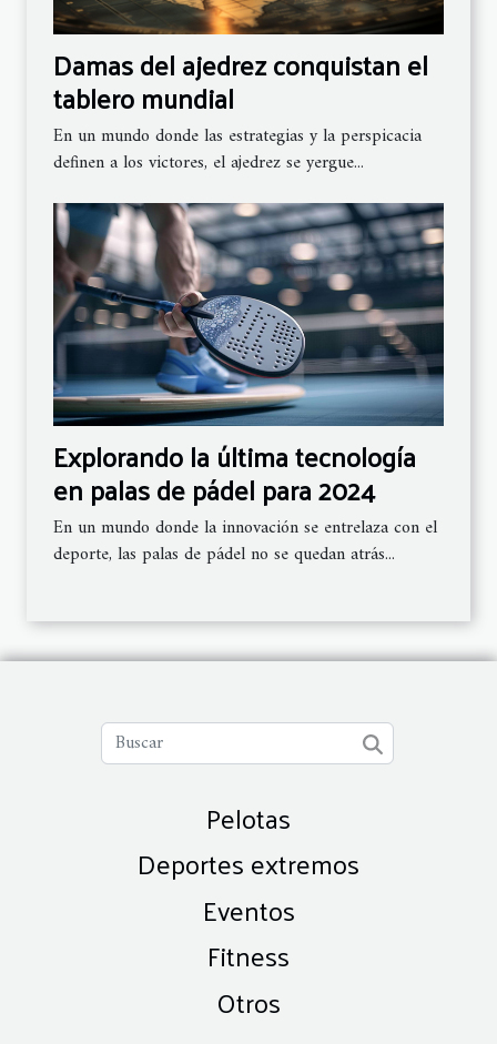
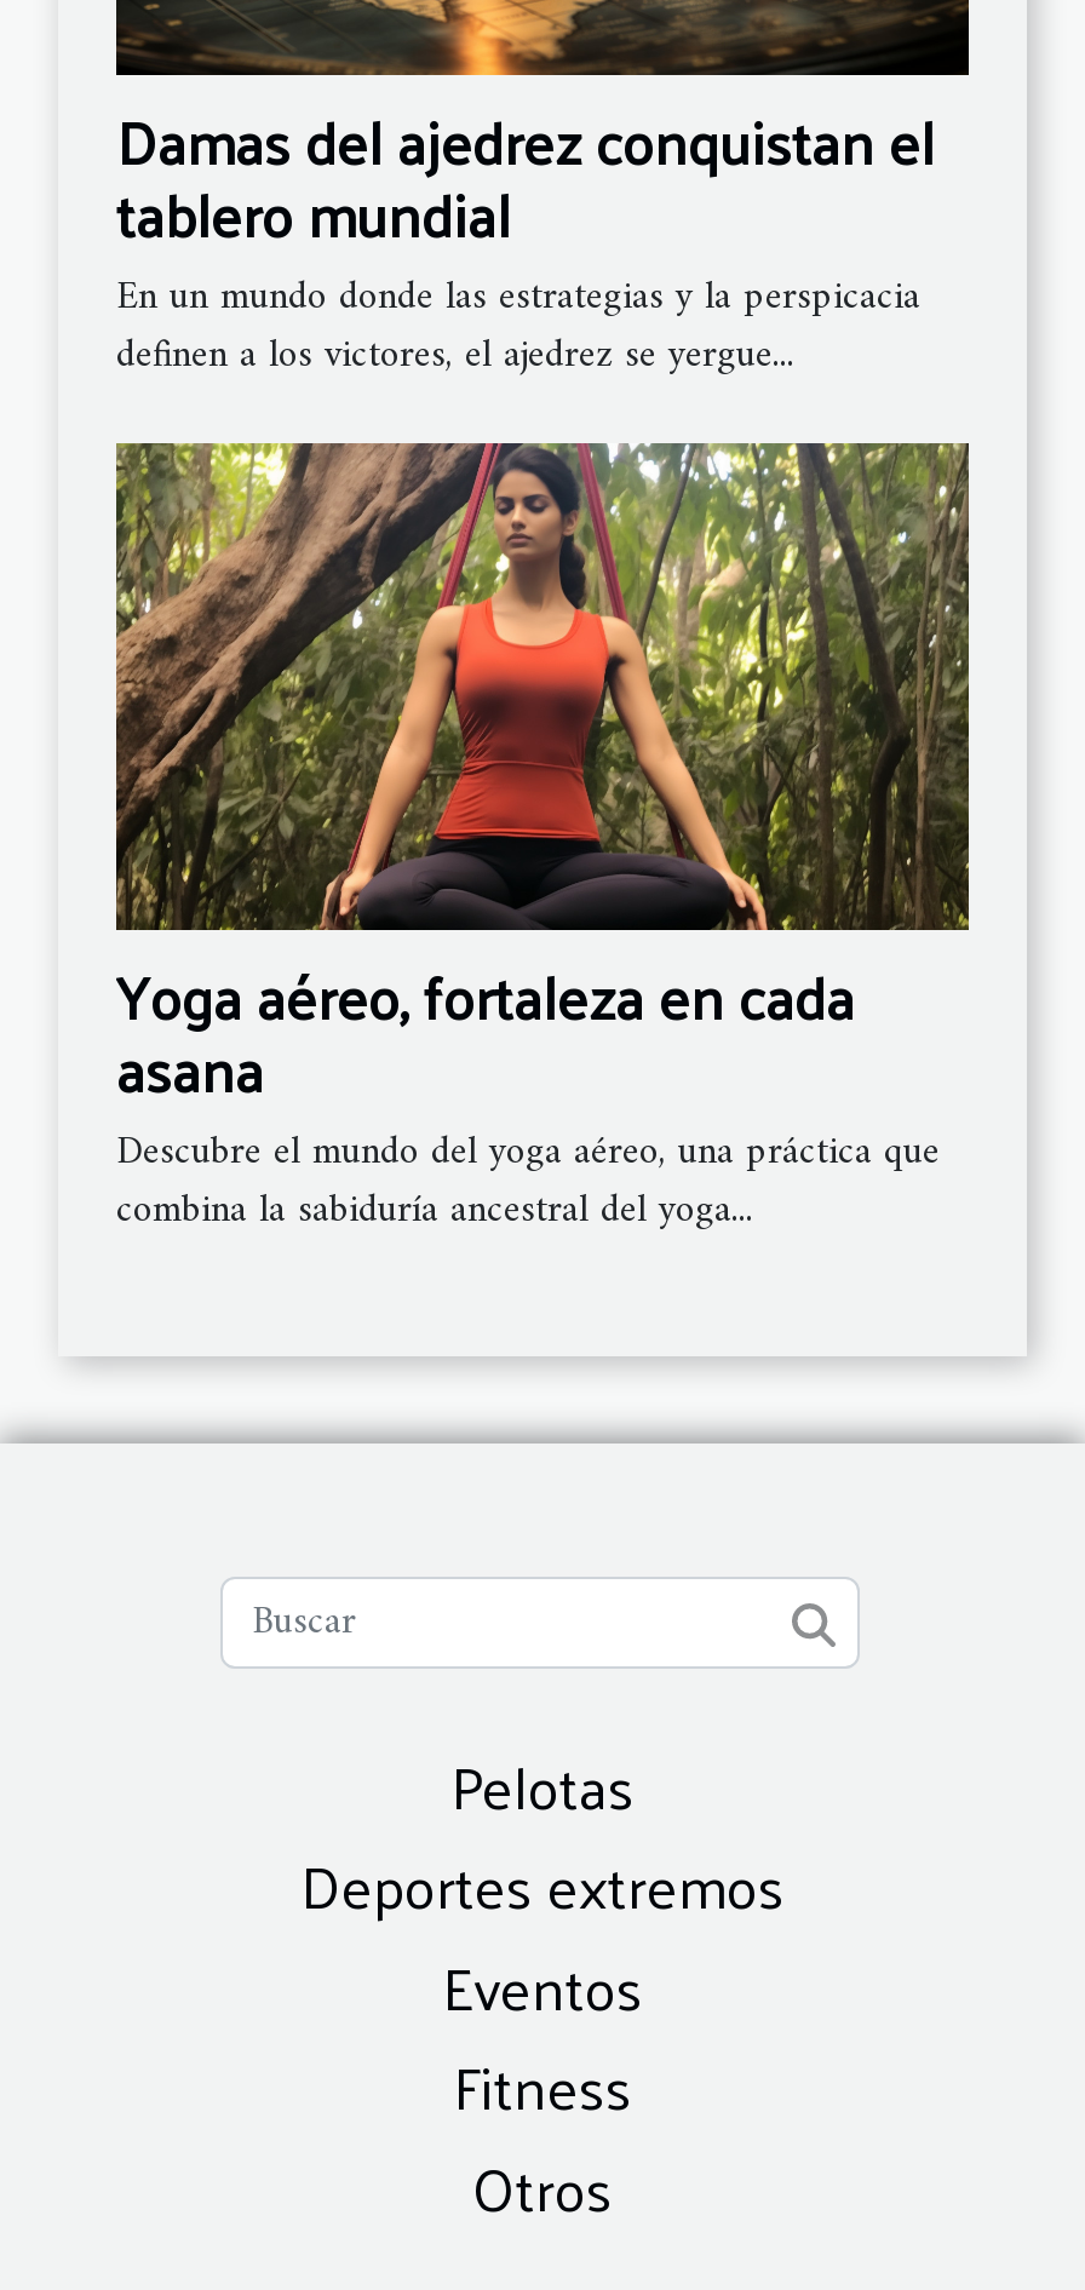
- [image]
- Explorando la última tecnología
- en palas de pádel para 2024
- En un mundo donde la innovación se entrelaza con el
- deporte, las palas de pádel no se quedan atrás...
+ [image]
+ Yoga aéreo, fortaleza en cada
+ asana
+ Descubre el mundo del yoga aéreo, una práctica que
+ combina la sabiduría ancestral del yoga...
